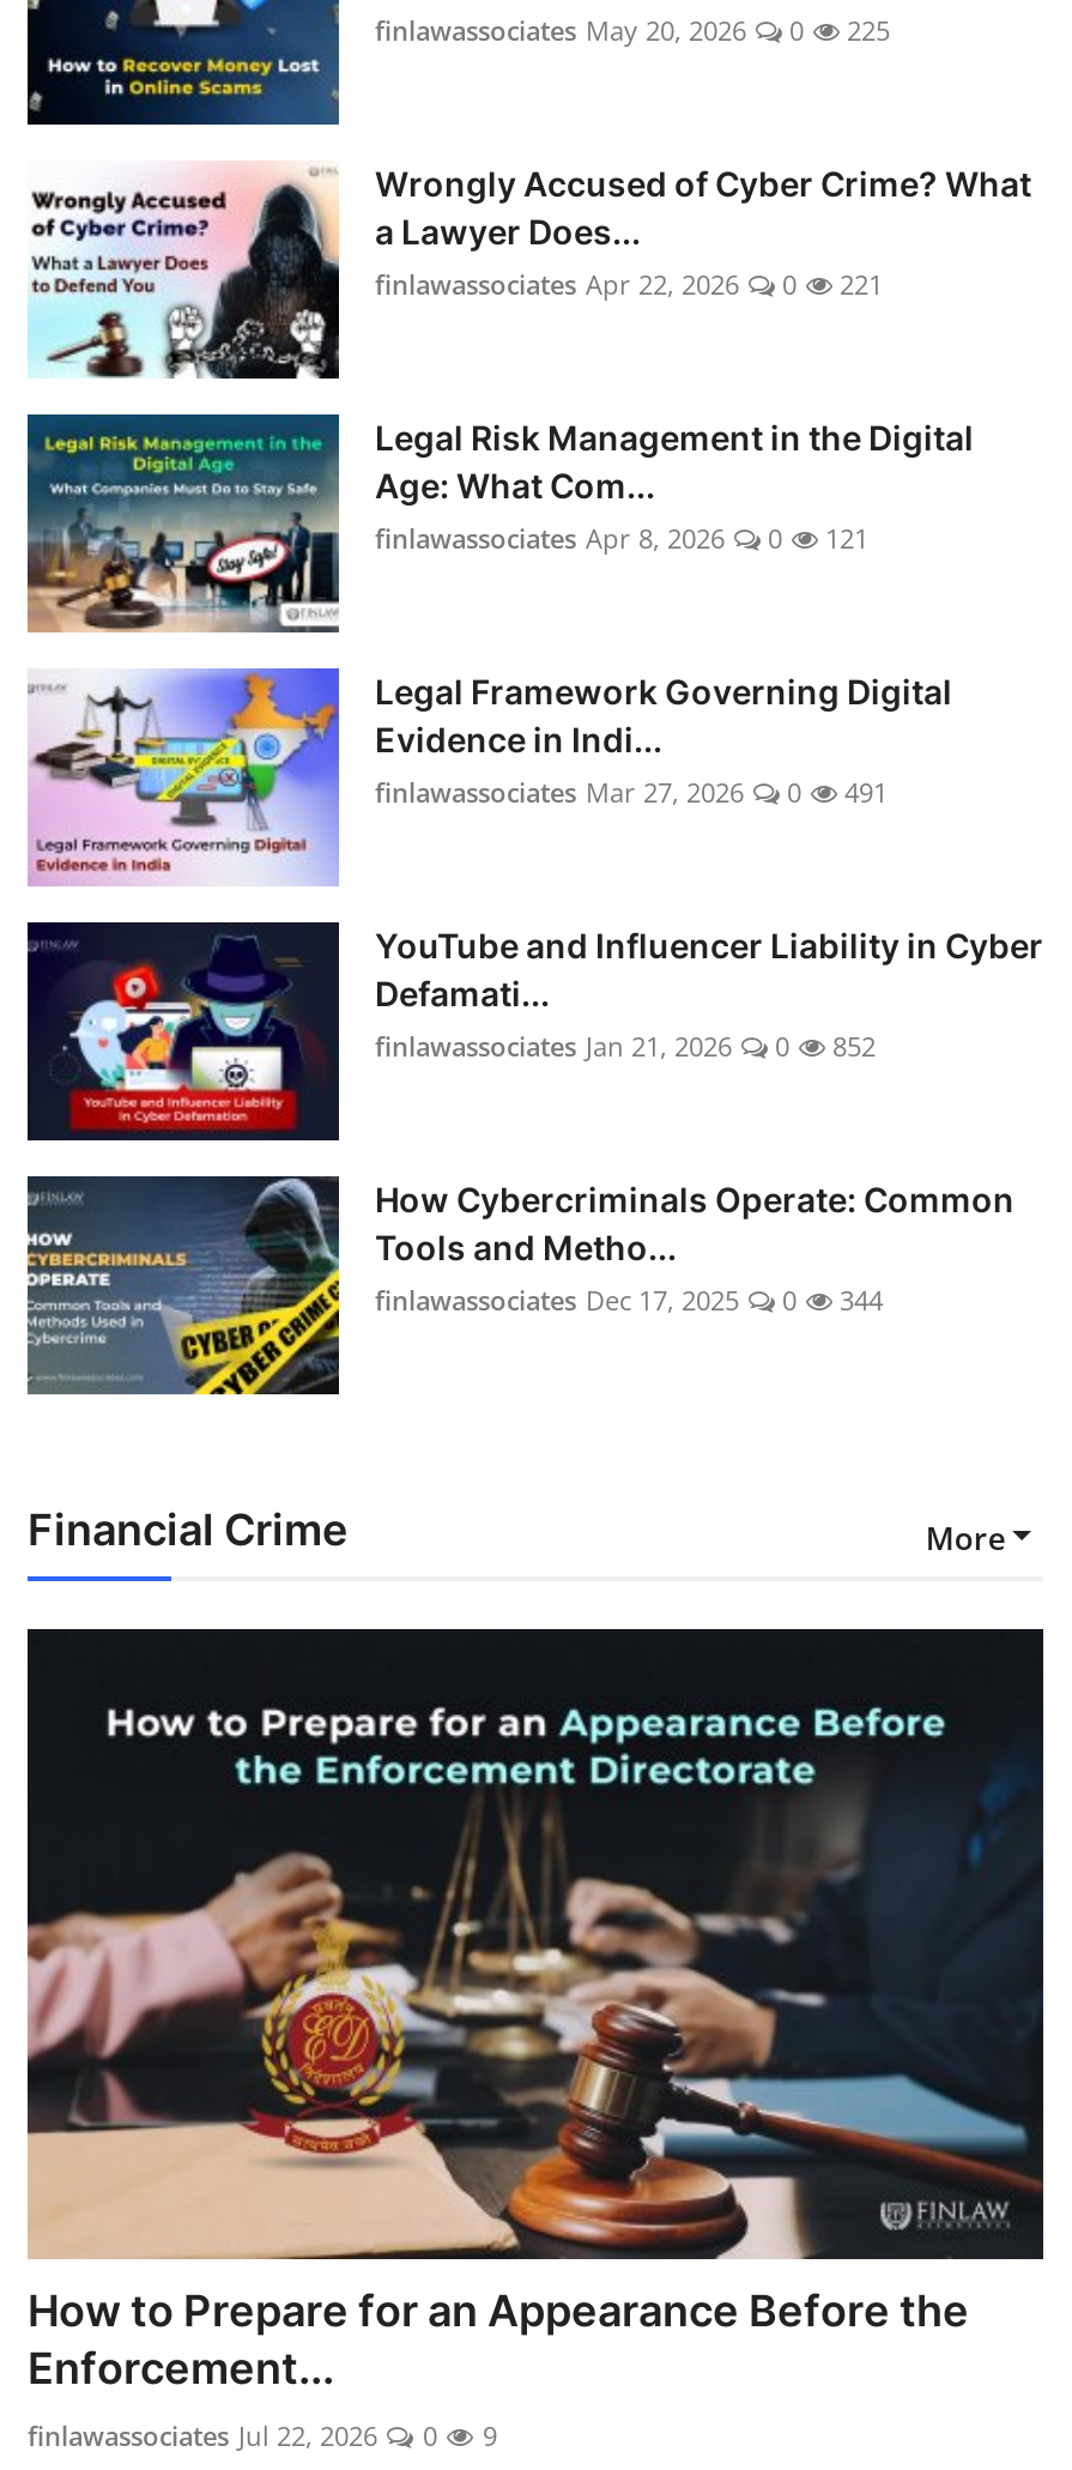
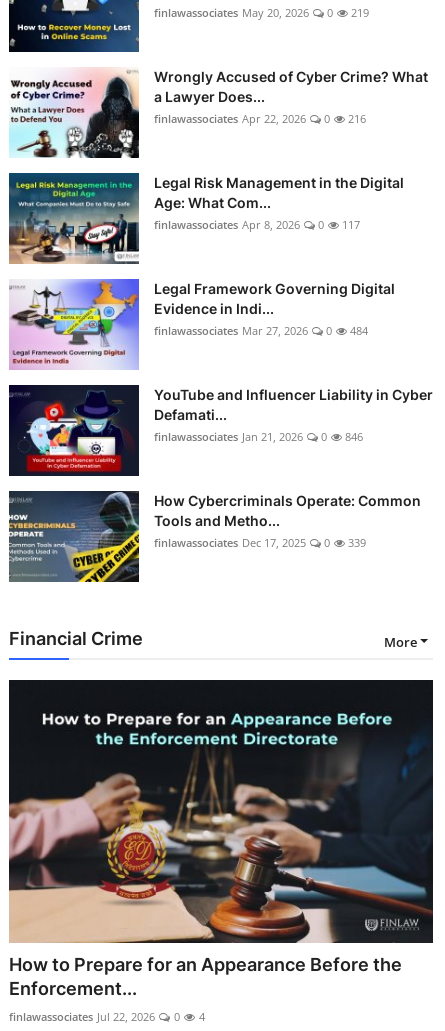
- finlawassociates May 20, 2026 0 225
+ finlawassociates May 20, 2026 0 219

- finlawassociates Apr 22, 2026 0 221
+ finlawassociates Apr 22, 2026 0 216

- finlawassociates Apr 8, 2026 0 121
+ finlawassociates Apr 8, 2026 0 117

- finlawassociates Mar 27, 2026 0 491
+ finlawassociates Mar 27, 2026 0 484

- finlawassociates Jan 21, 2026 0 852
+ finlawassociates Jan 21, 2026 0 846

- finlawassociates Dec 17, 2025 0 344
+ finlawassociates Dec 17, 2025 0 339

- finlawassociates Jul 22, 2026 0 9
+ finlawassociates Jul 22, 2026 0 4
